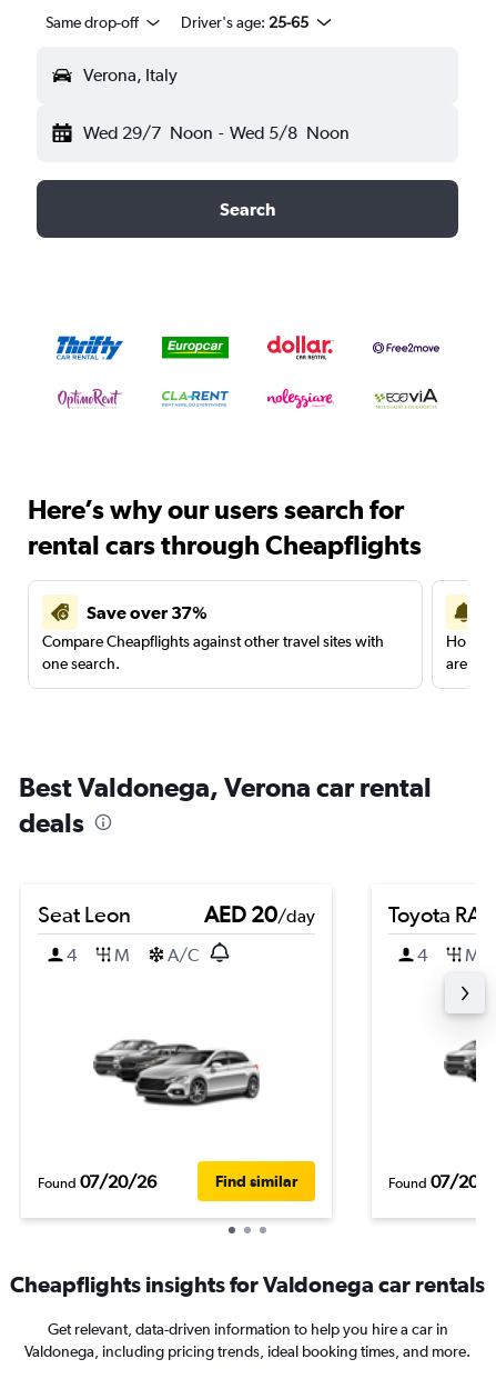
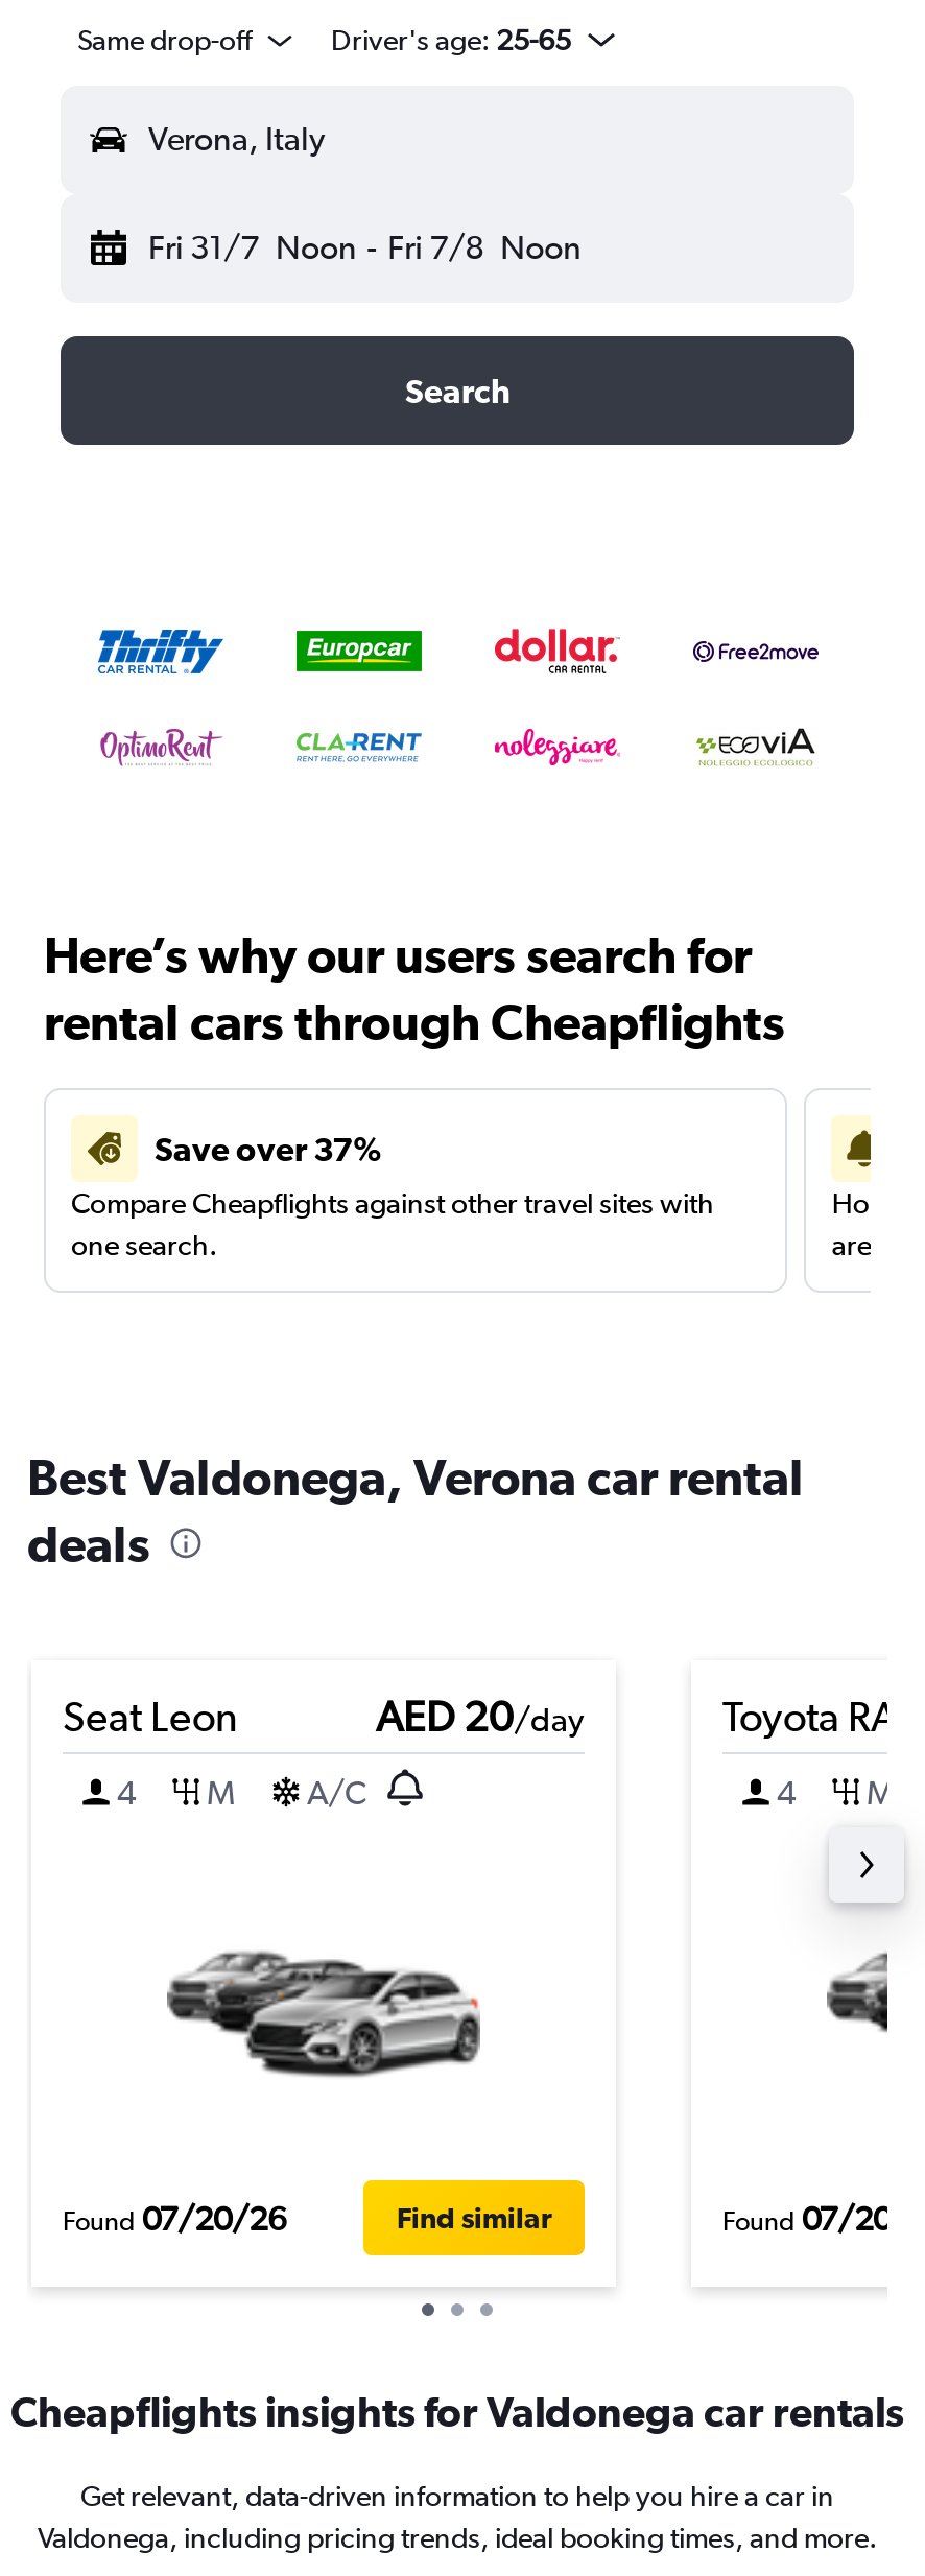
- Wed 29/7 Noon - Wed 5/8 Noon
+ Fri 31/7 Noon - Fri 7/8 Noon
